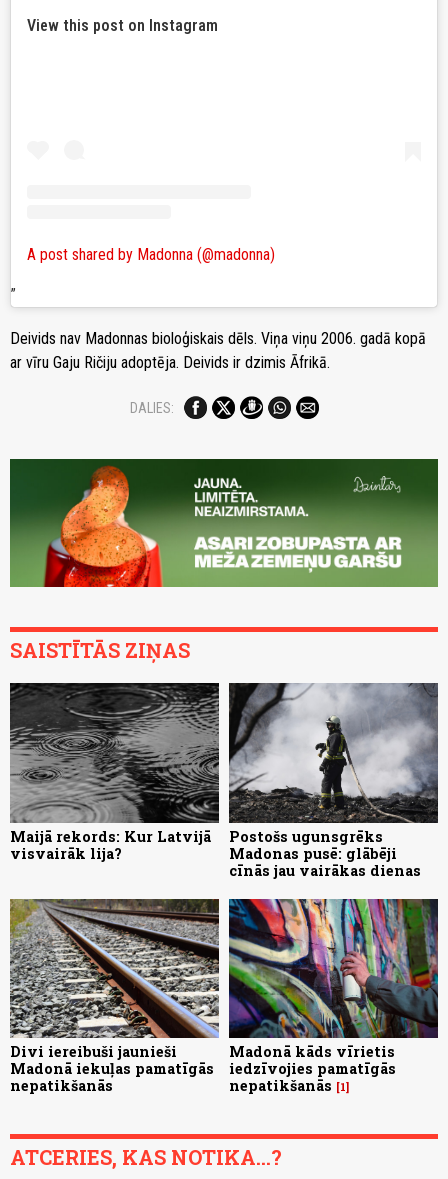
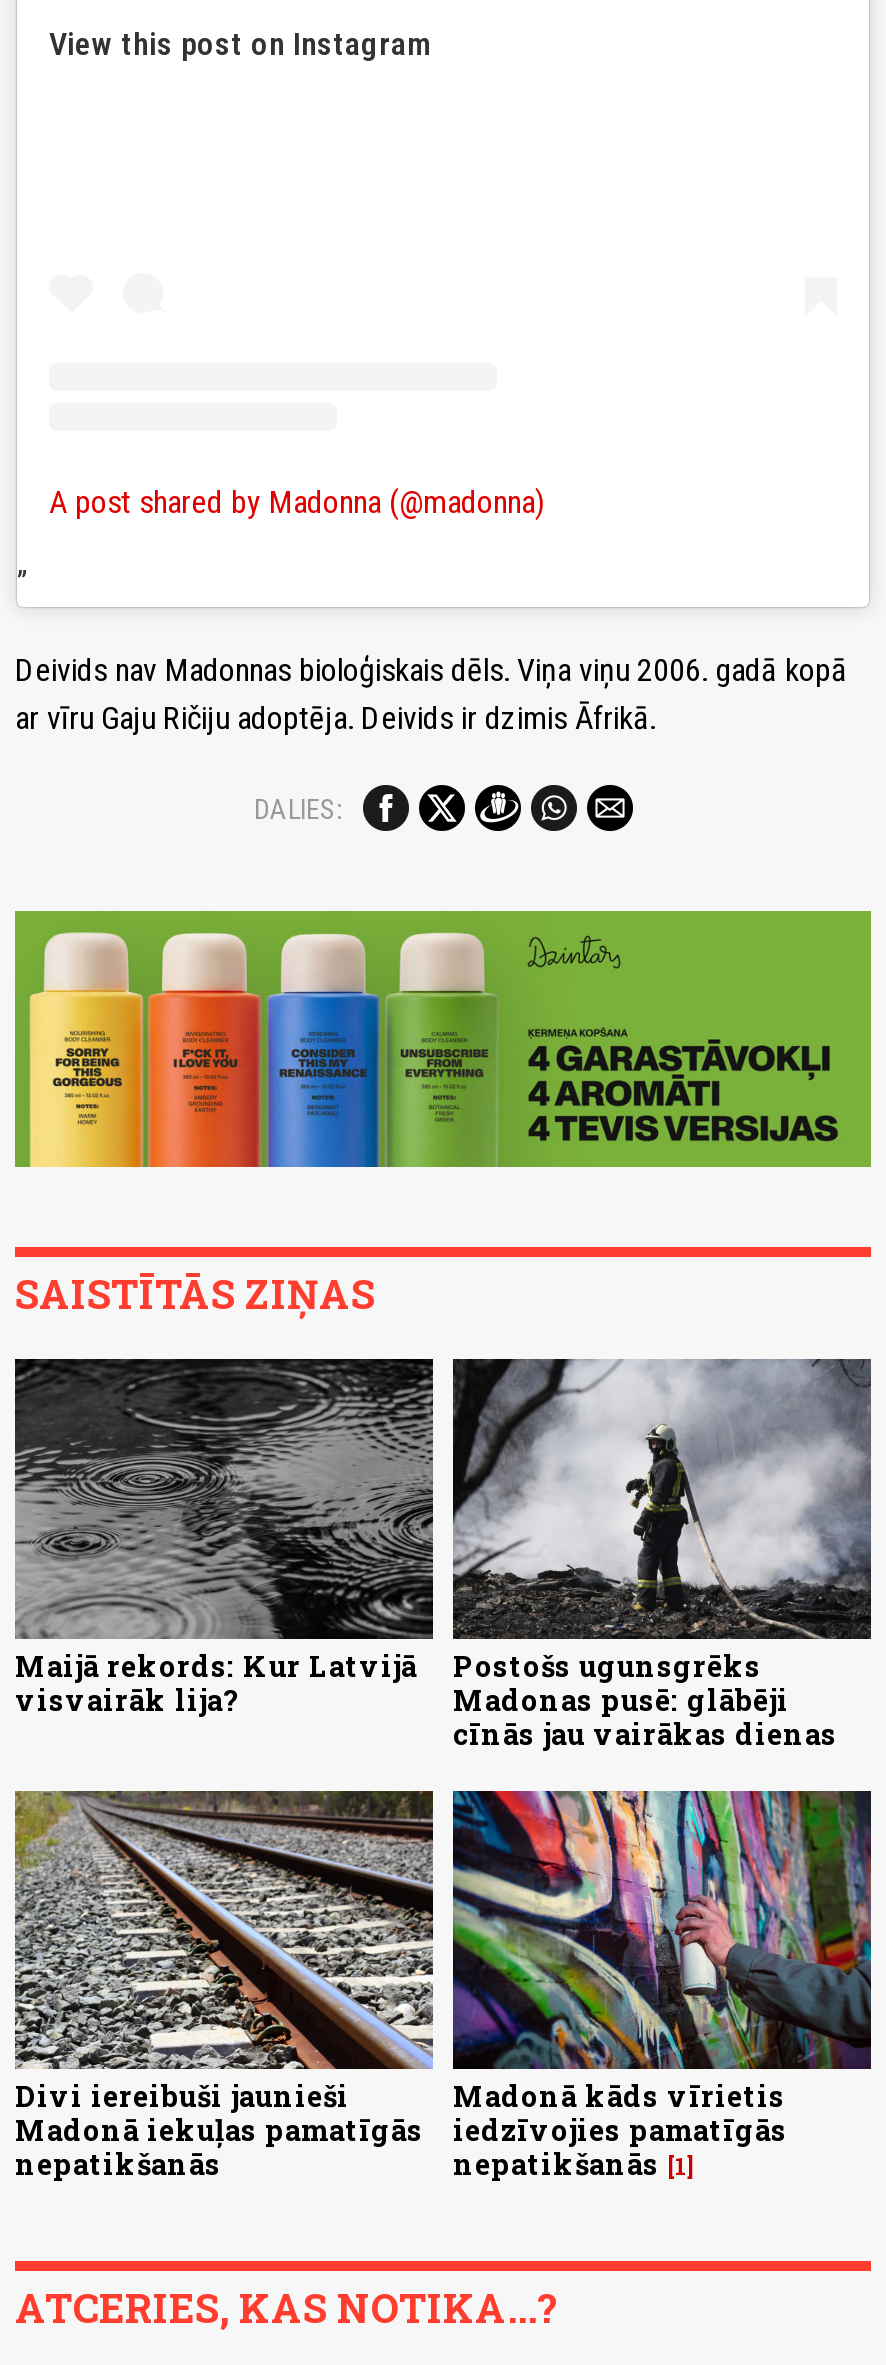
- [image]
+ [image]
